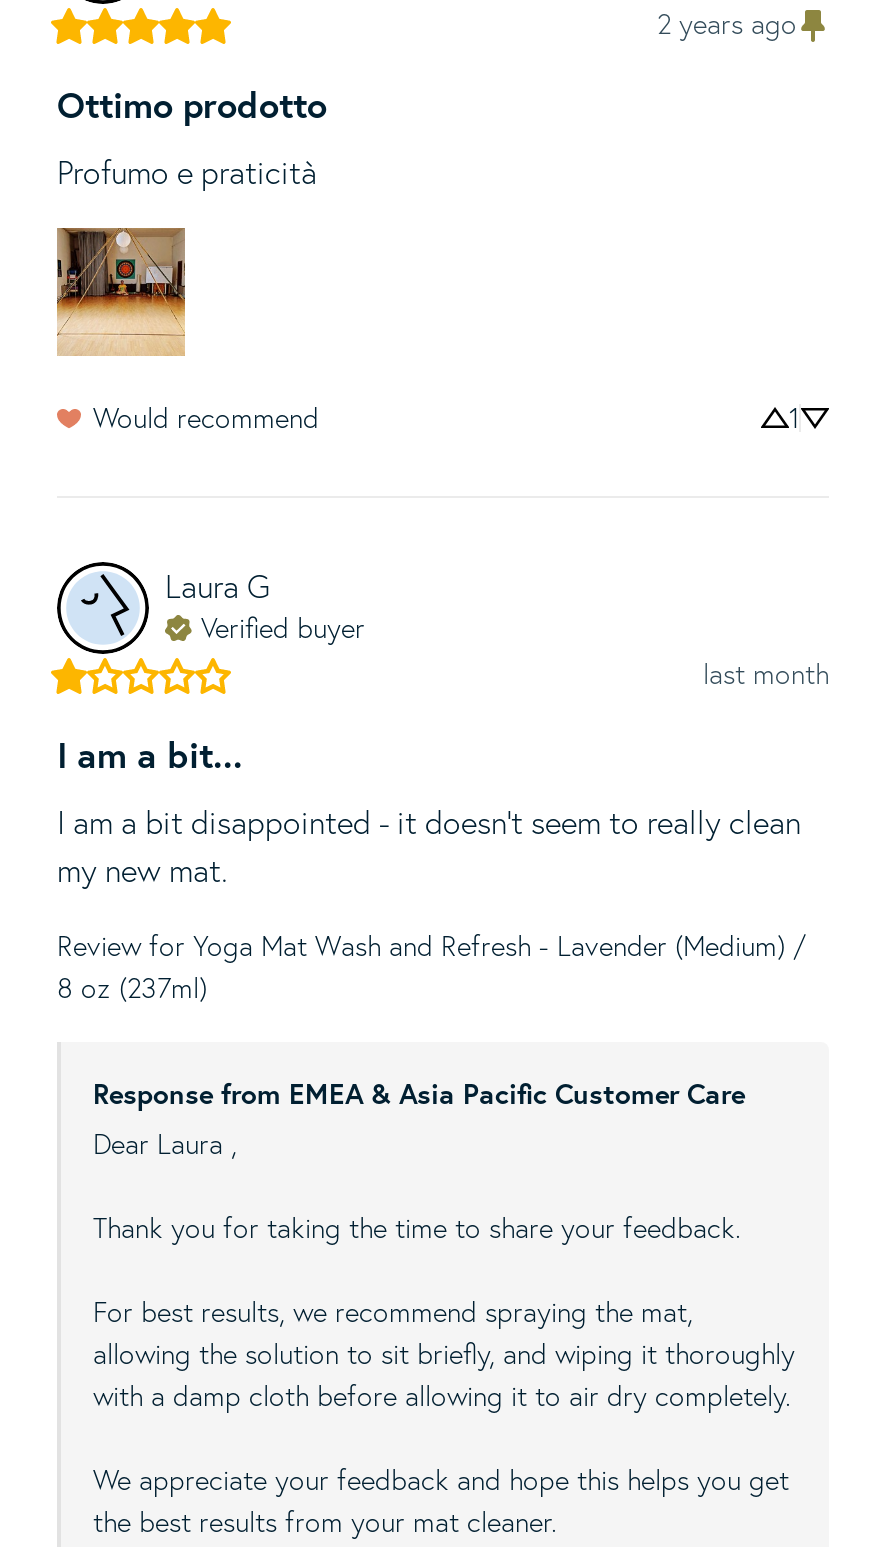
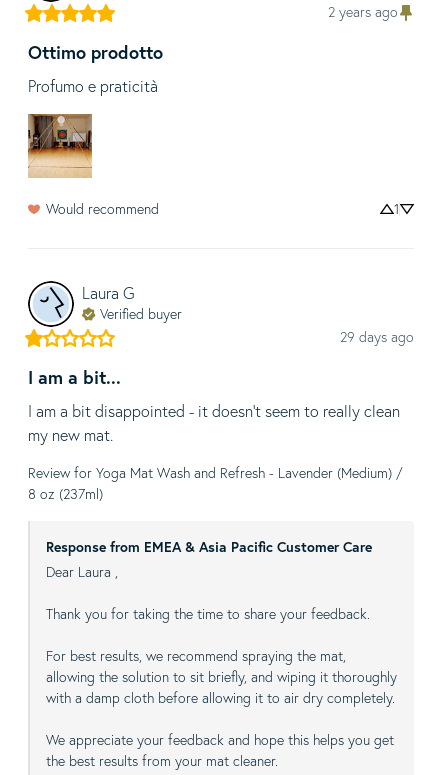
- last month
+ 29 days ago
